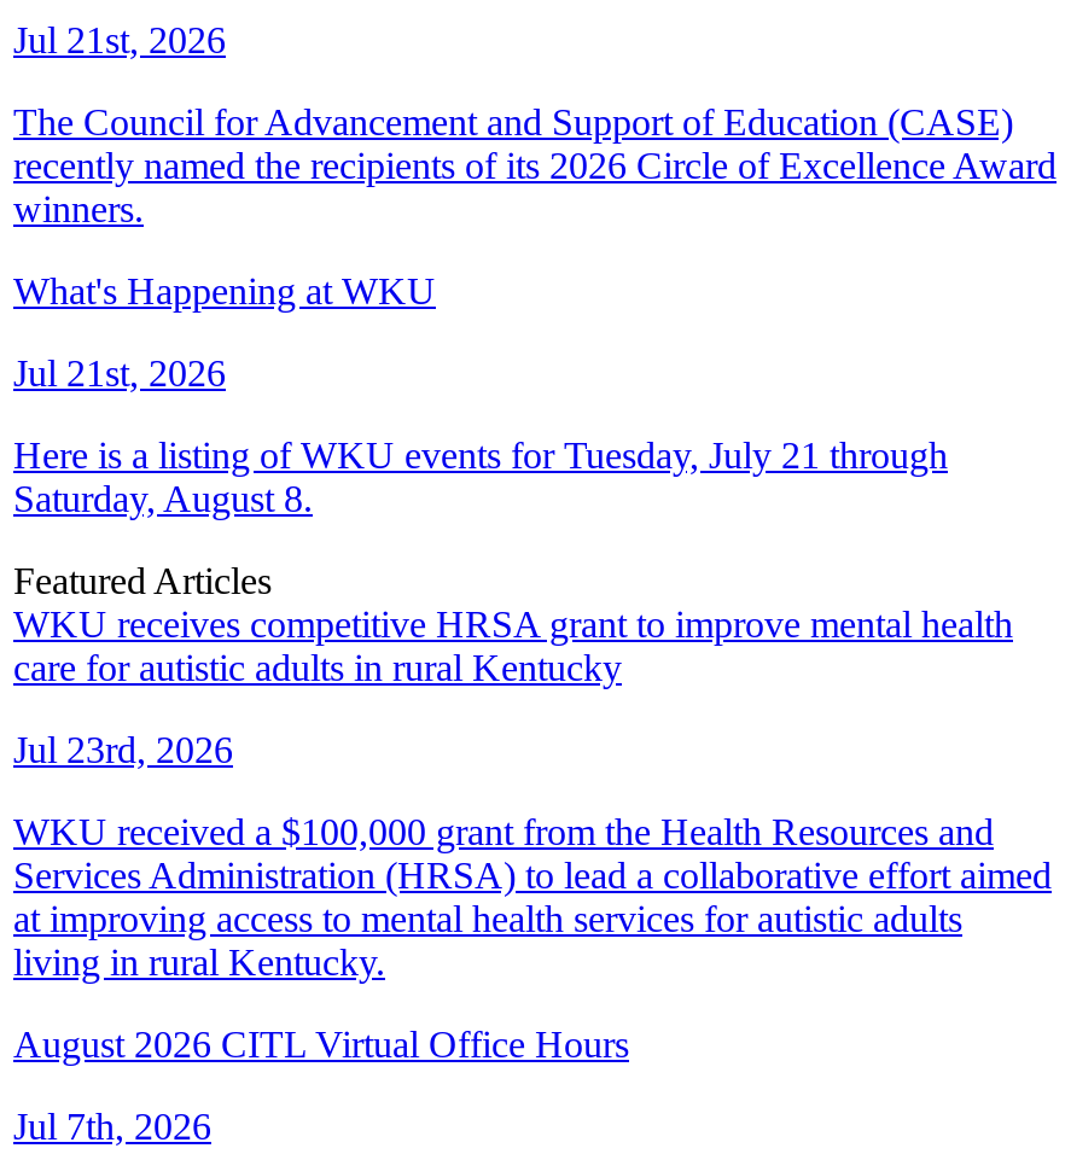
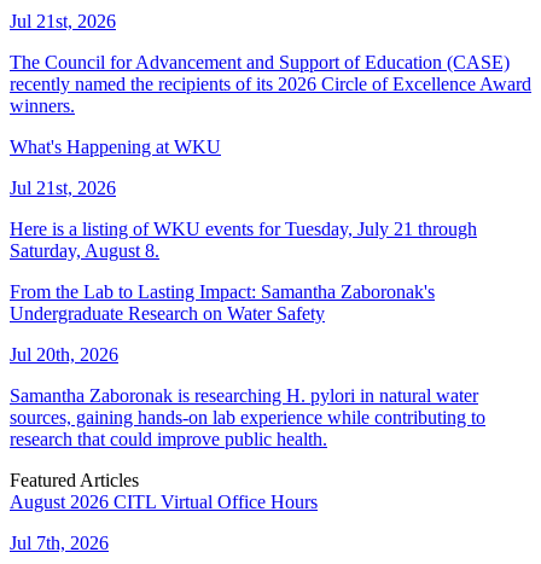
+ From the Lab to Lasting Impact: Samantha Zaboronak's
+ Undergraduate Research on Water Safety
+ Jul 20th, 2026
+ Samantha Zaboronak is researching H. pylori in natural water
+ sources, gaining hands-on lab experience while contributing to
+ research that could improve public health.

moved down: Featured Articles

- WKU receives competitive HRSA grant to improve mental health
- care for autistic adults in rural Kentucky
- Jul 23rd, 2026
- WKU received a $100,000 grant from the Health Resources and
- Services Administration (HRSA) to lead a collaborative effort aimed
- at improving access to mental health services for autistic adults
- living in rural Kentucky.
